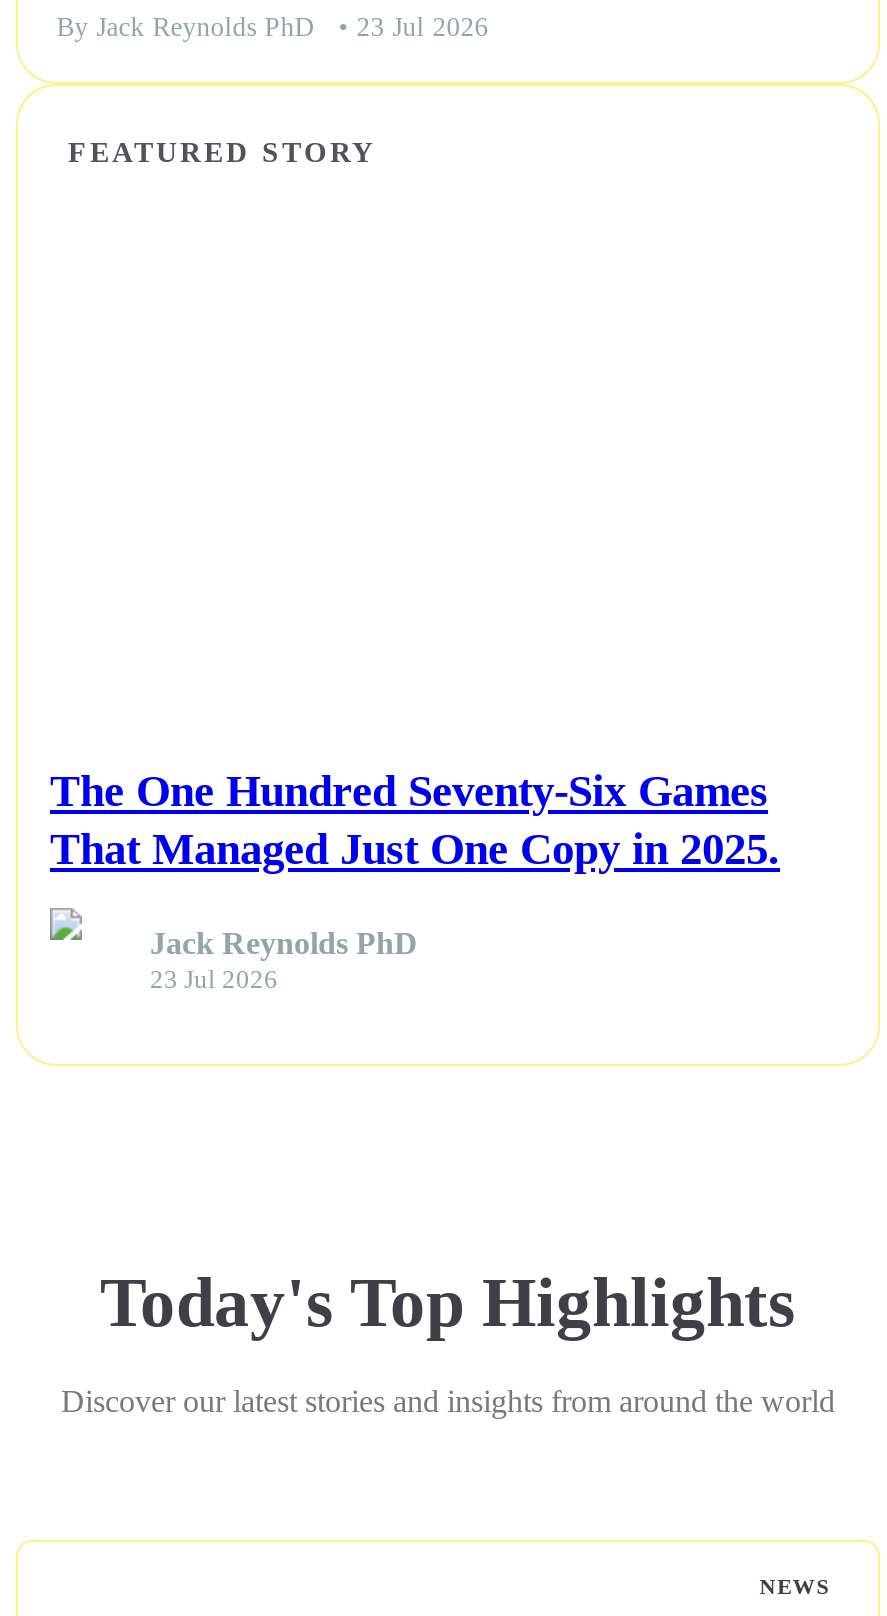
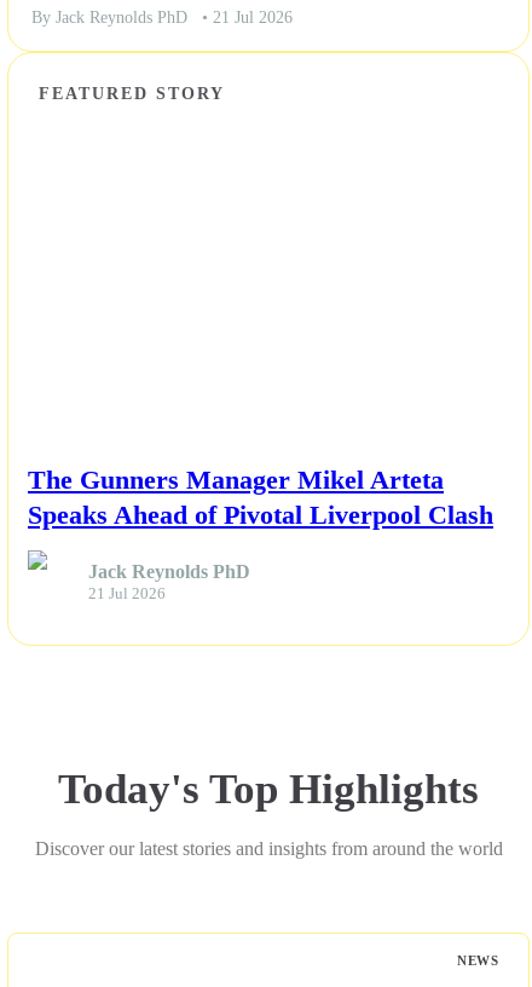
- By Jack Reynolds PhD • 23 Jul 2026
+ By Jack Reynolds PhD • 21 Jul 2026

- The One Hundred Seventy-Six Games
- That Managed Just One Copy in 2025.
+ The Gunners Manager Mikel Arteta
+ Speaks Ahead of Pivotal Liverpool Clash

- 23 Jul 2026
+ 21 Jul 2026
